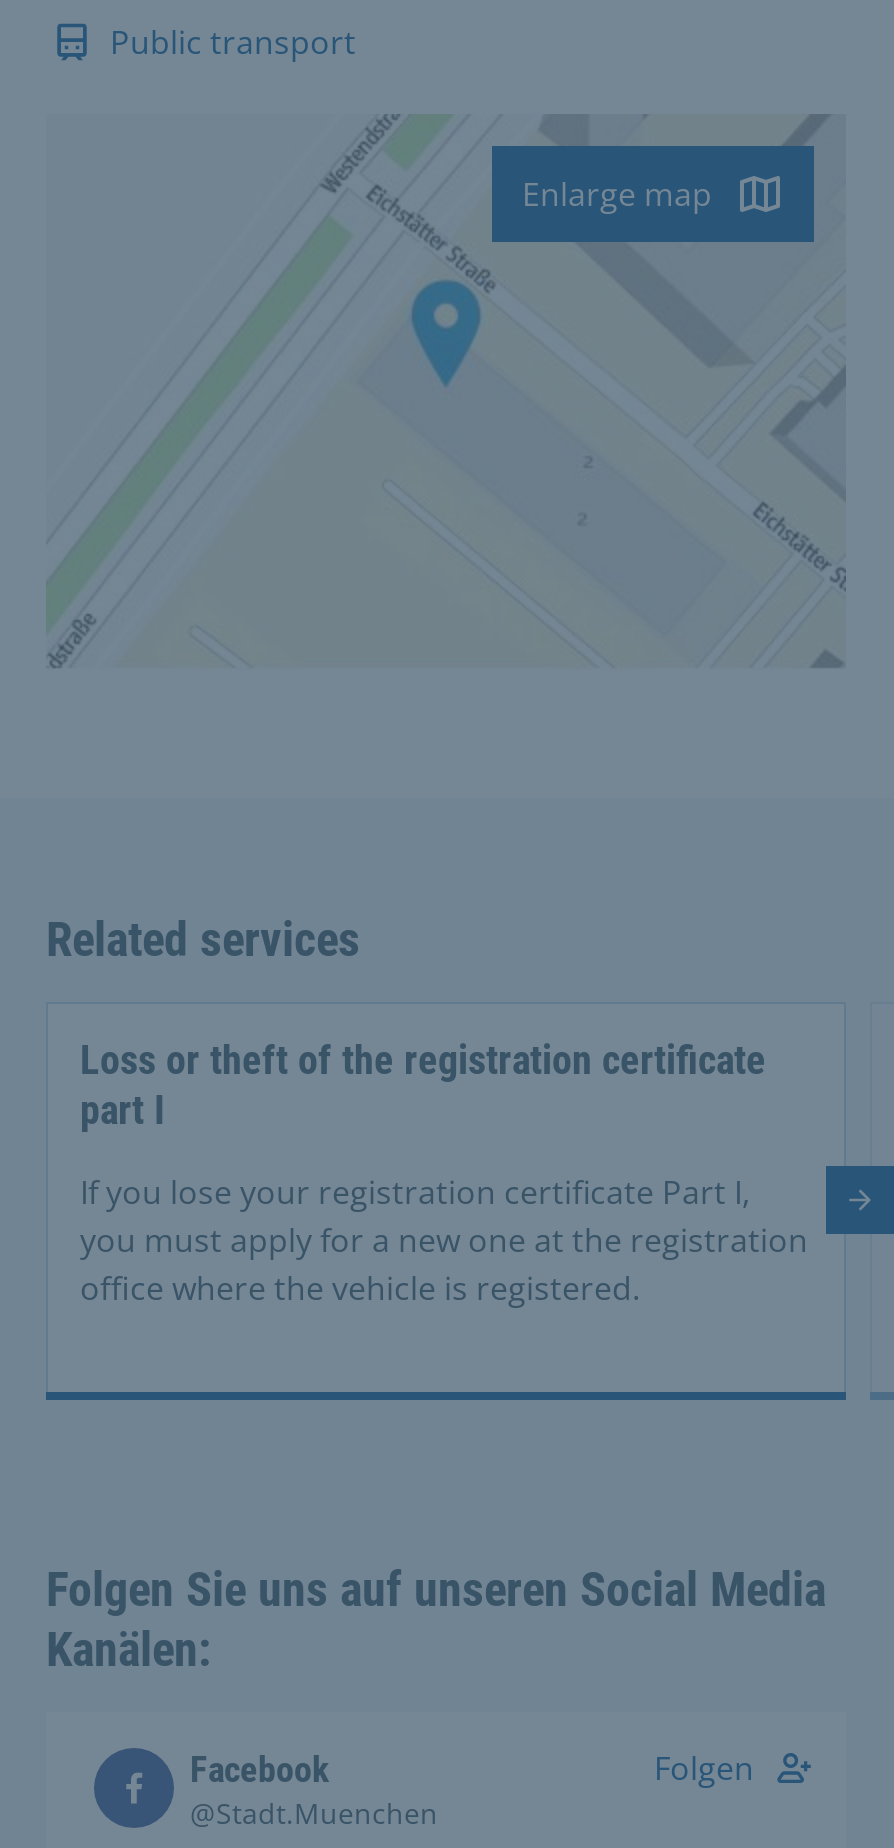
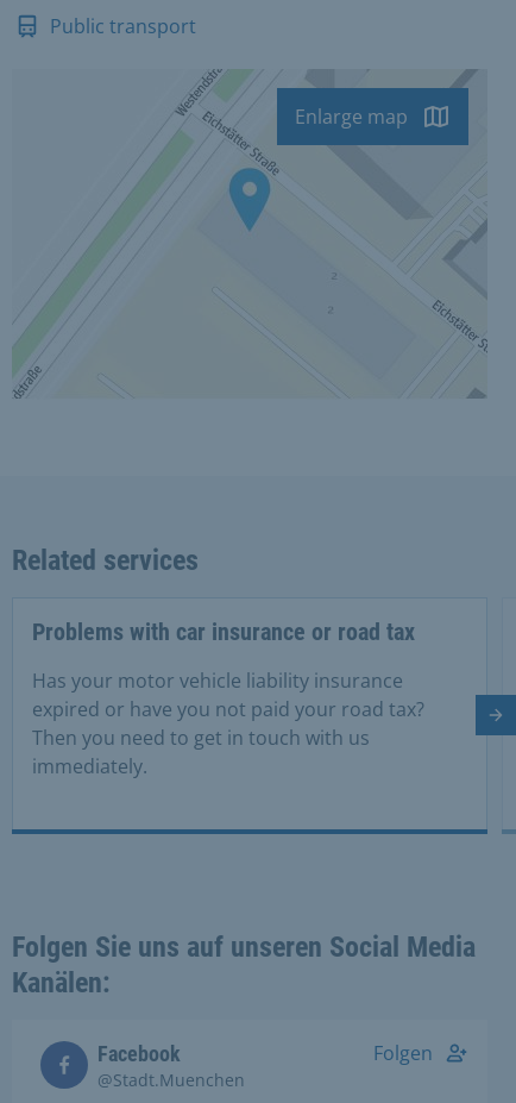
- Loss or theft of the registration certificate
- part I
+ Problems with car insurance or road tax

- If you lose your registration certificate Part I,
- you must apply for a new one at the registration
- office where the vehicle is registered.
+ Has your motor vehicle liability insurance
+ expired or have you not paid your road tax?
+ Then you need to get in touch with us
+ immediately.
